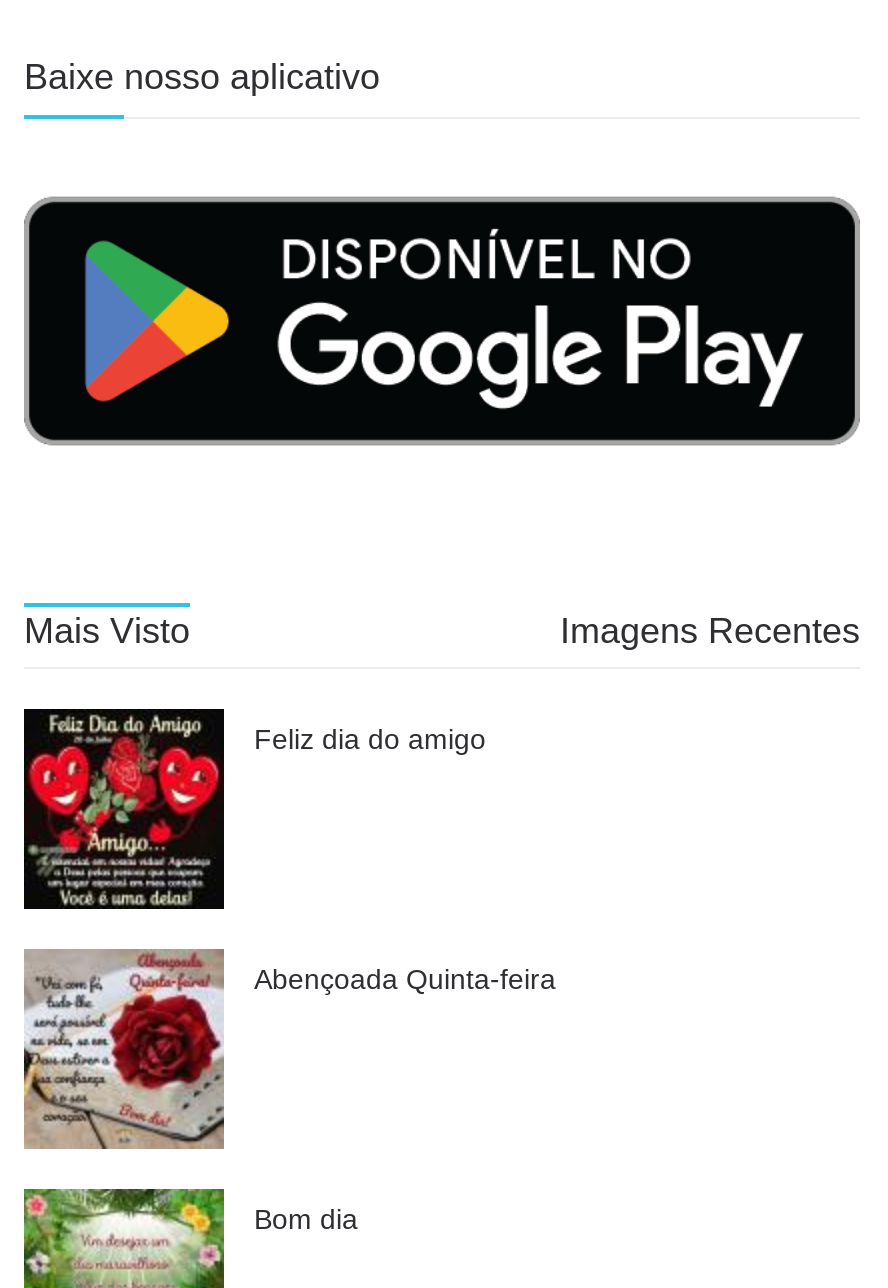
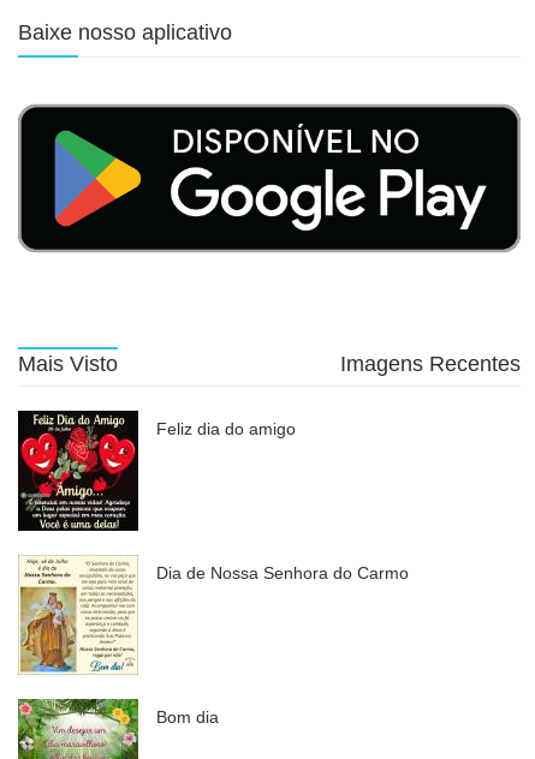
- [image]
- Abençoada Quinta-feira
+ [image]
+ Dia de Nossa Senhora do Carmo
